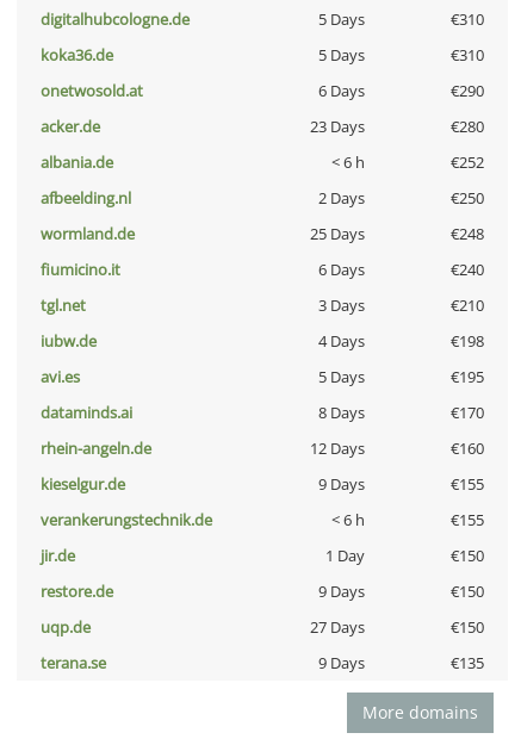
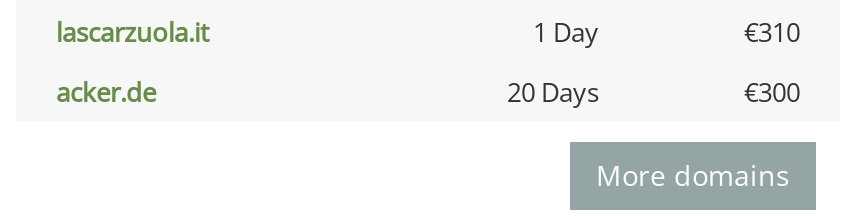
- digitalhubcologne.de
- 5 Days
+ lascarzuola.it
+ 1 Day

- koka36.de
- 5 Days
- €310
- onetwosold.at
- 6 Days
- €290

- 23 Days
- €280
- albania.de
- < 6 h
- €252
- afbeelding.nl
- 2 Days
- €250
- wormland.de
- 25 Days
- €248
- fiumicino.it
- 6 Days
- €240
- tgl.net
- 3 Days
- €210
- iubw.de
- 4 Days
- €198
- avi.es
- 5 Days
- €195
- dataminds.ai
- 8 Days
- €170
- rhein-angeln.de
- 12 Days
- €160
- kieselgur.de
- 9 Days
- €155
- verankerungstechnik.de
- < 6 h
- €155
- jir.de
- 1 Day
- €150
- restore.de
- 9 Days
- €150
- uqp.de
- 27 Days
- €150
- terana.se
- 9 Days
- €135
+ 20 Days
+ €300
